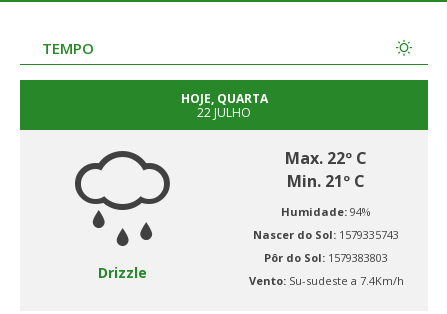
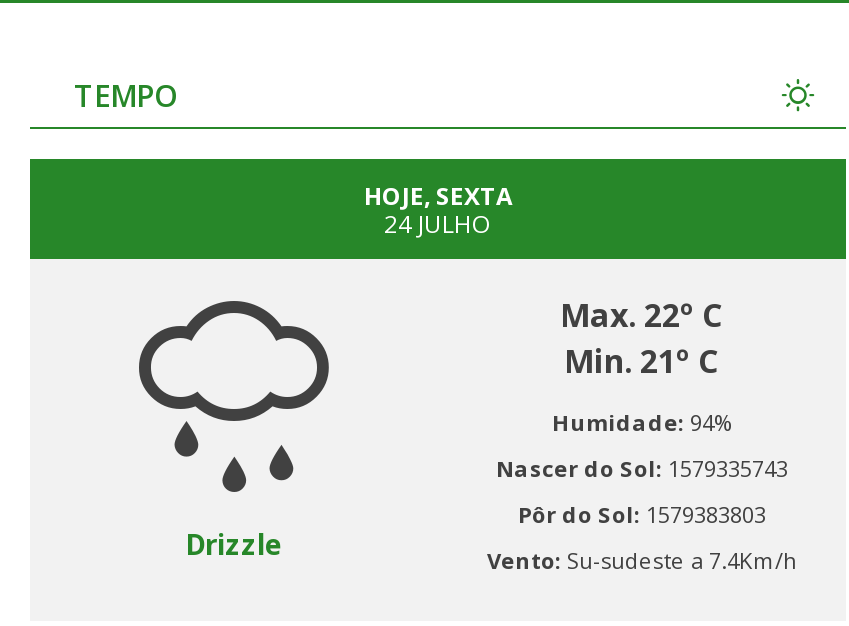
- HOJE, QUARTA
+ HOJE, SEXTA

- 22 JULHO
+ 24 JULHO
